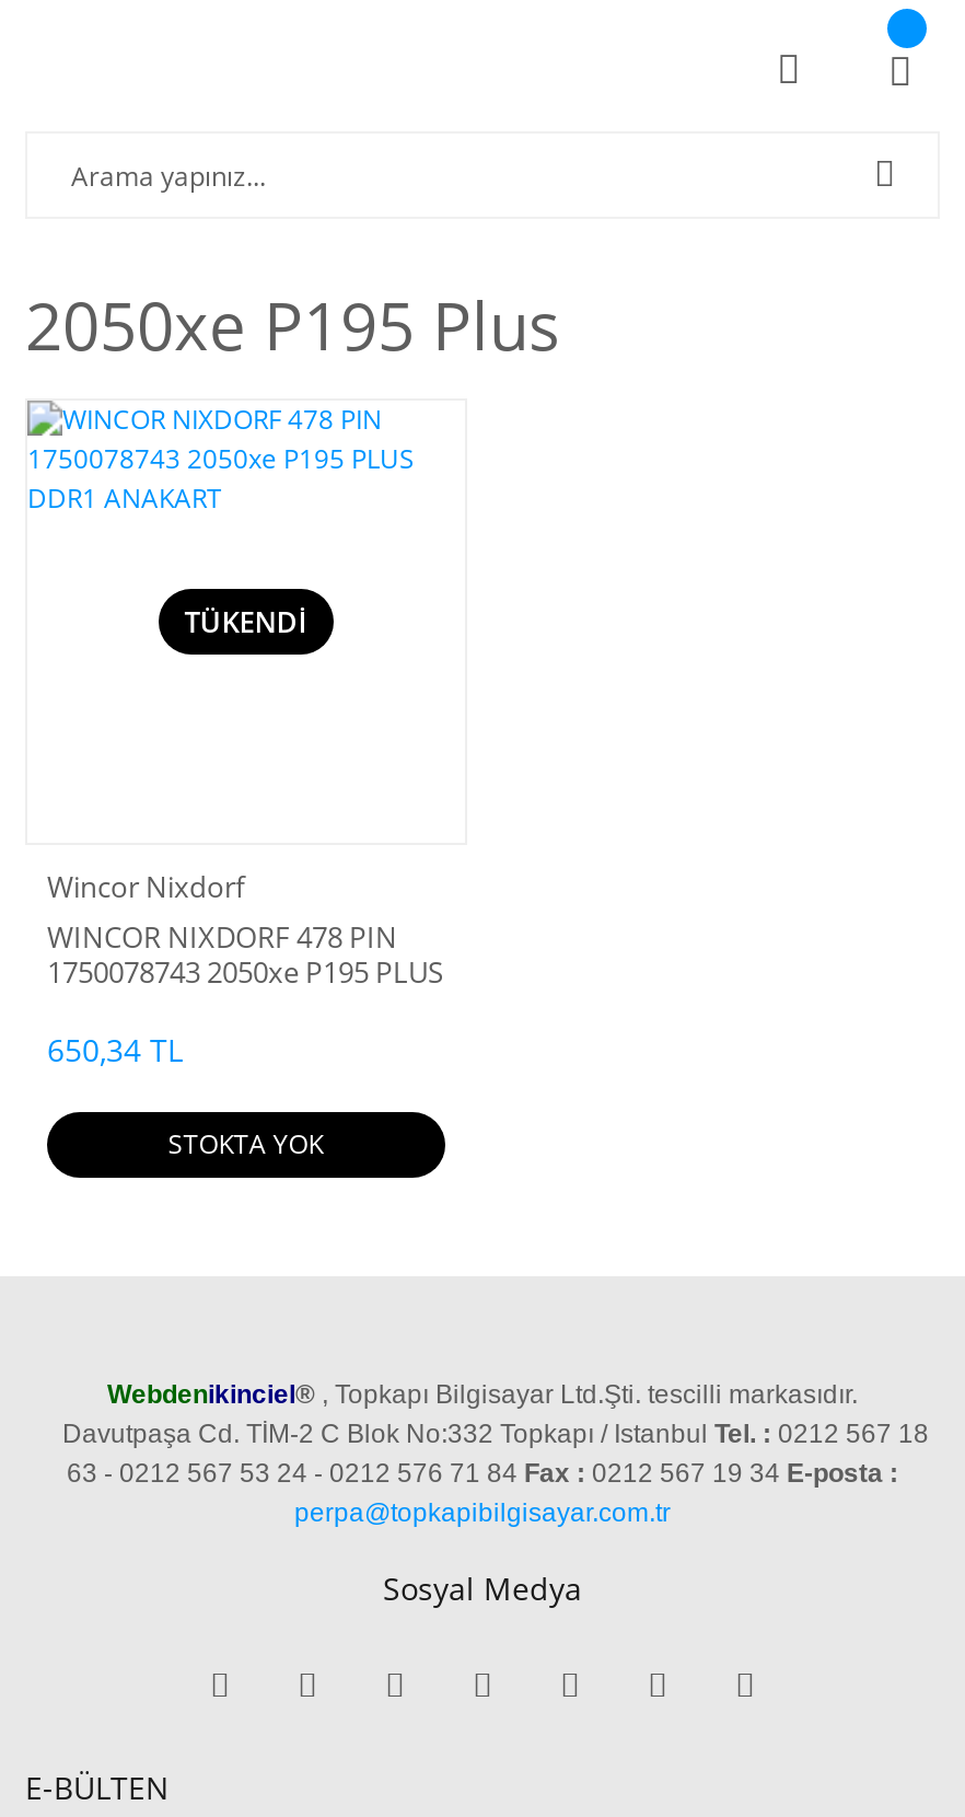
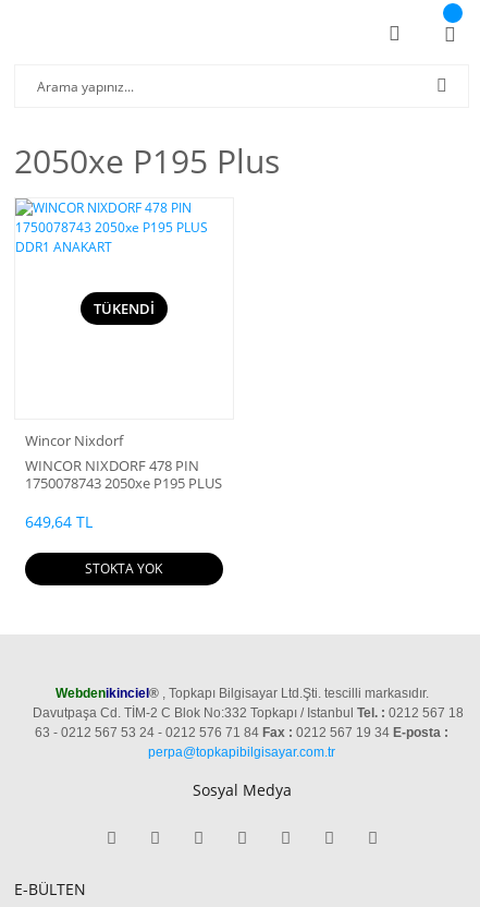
- 650,34 TL
+ 649,64 TL
